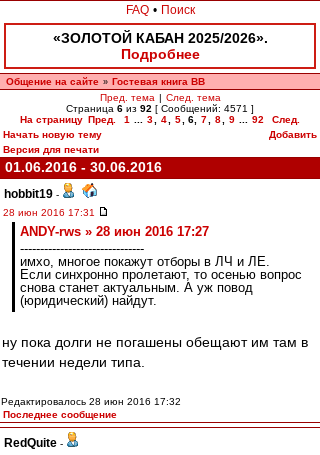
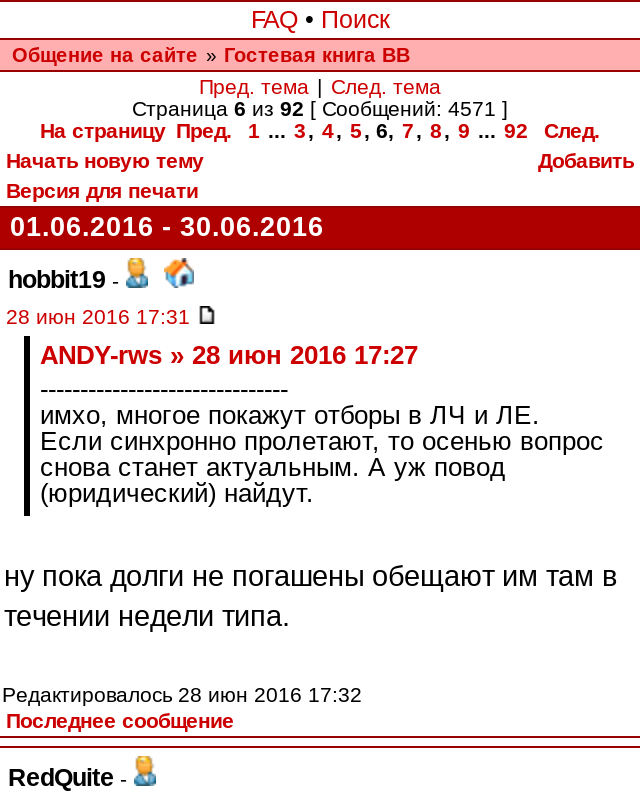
- «ЗОЛОТОЙ КАБАН 2025/2026».
- Подробнее
